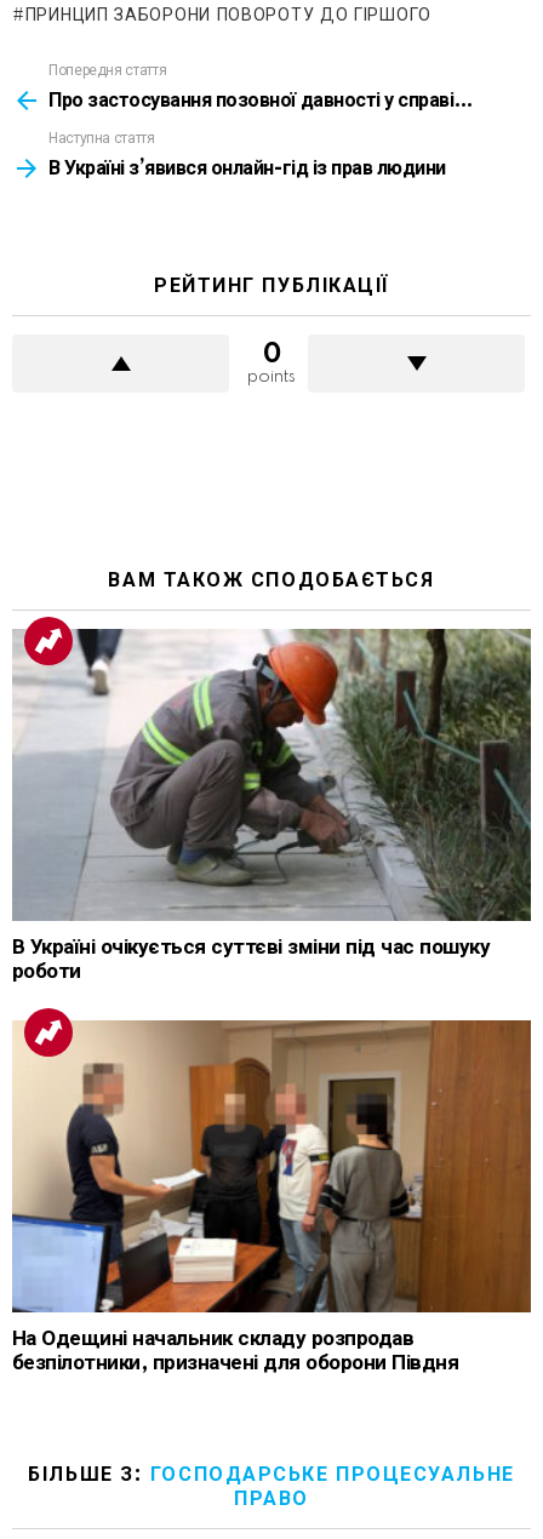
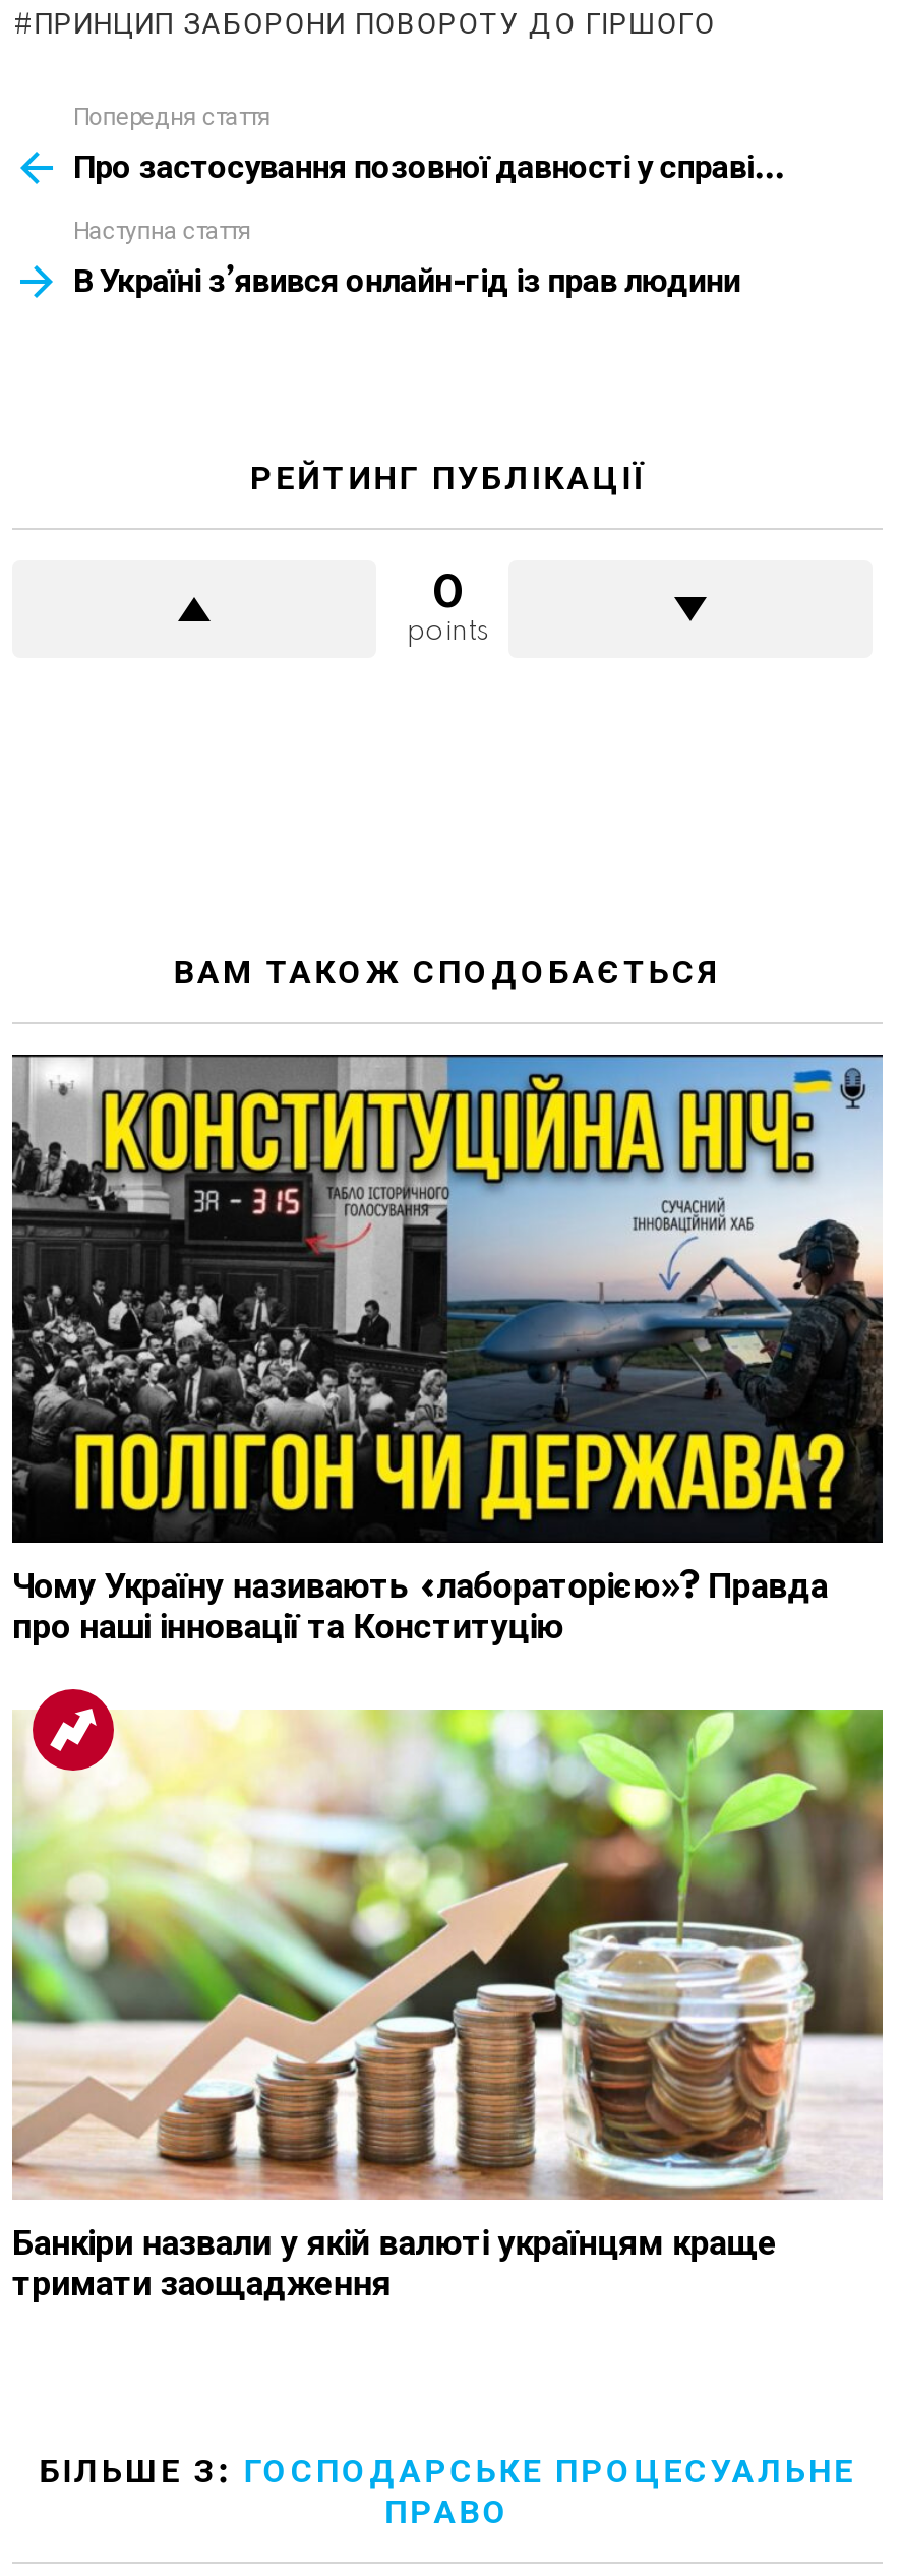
- [image]
- В Україні очікується суттєві зміни під час пошуку
- роботи
+ [image]
+ Чому Україну називають «лабораторією»? Правда
+ про наші інновації та Конституцію

- [image]
- На Одещині начальник складу розпродав
- безпілотники, призначені для оборони Півдня
+ [image]
+ Банкіри назвали у якій валюті українцям краще
+ тримати заощадження
